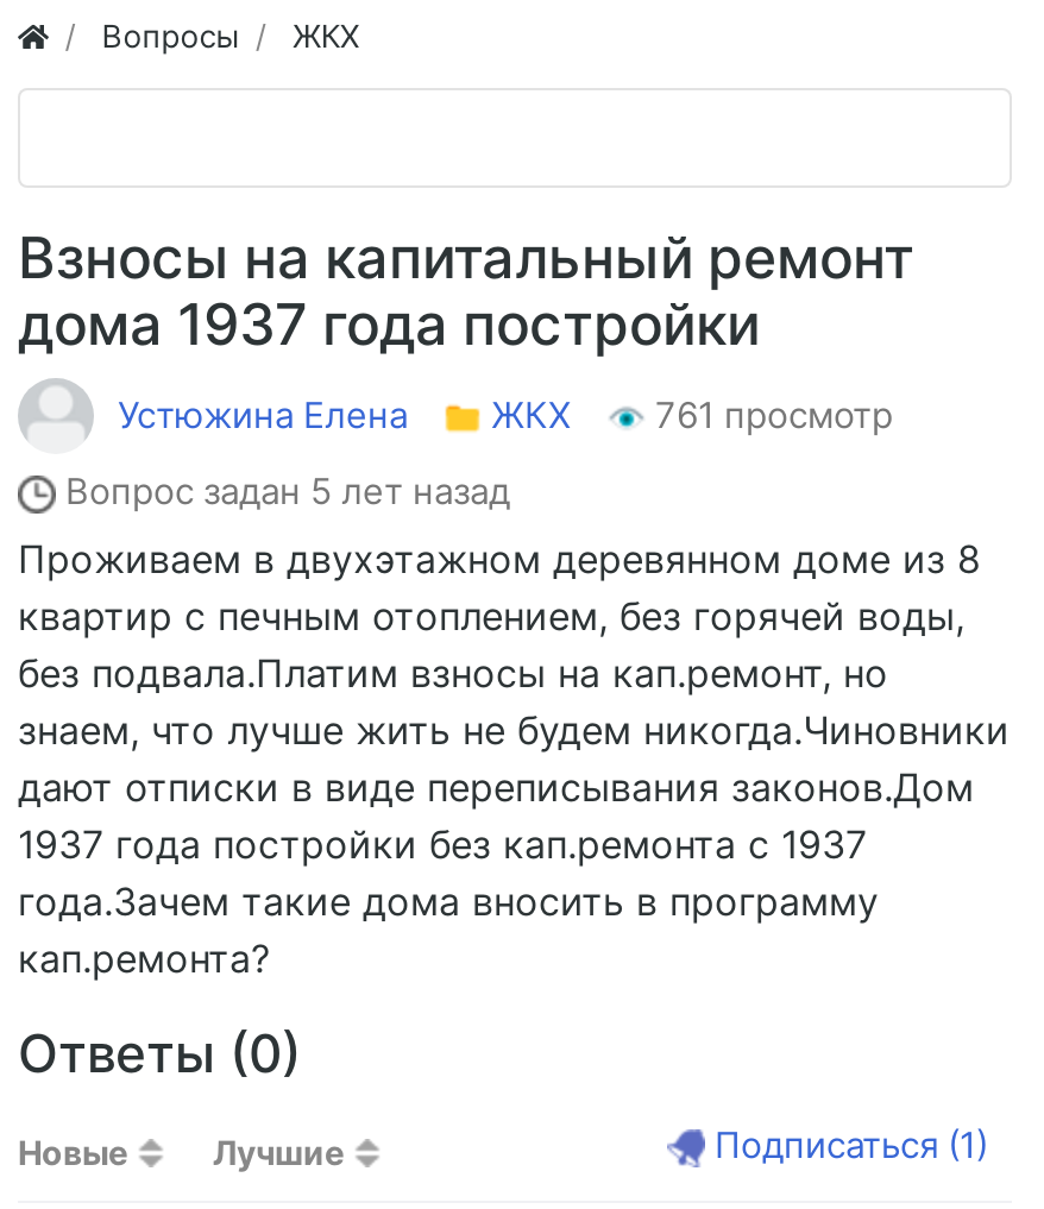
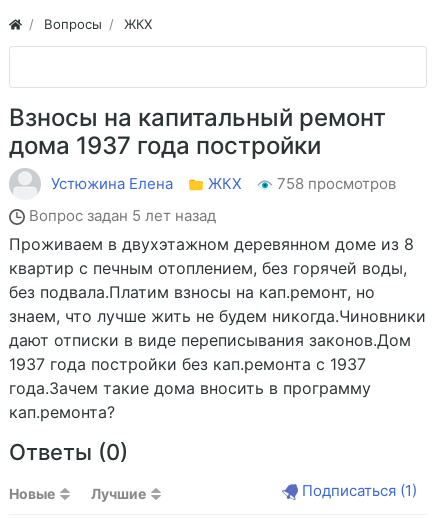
- Устюжина Елена ЖКХ 761 просмотр
+ Устюжина Елена ЖКХ 758 просмотров
